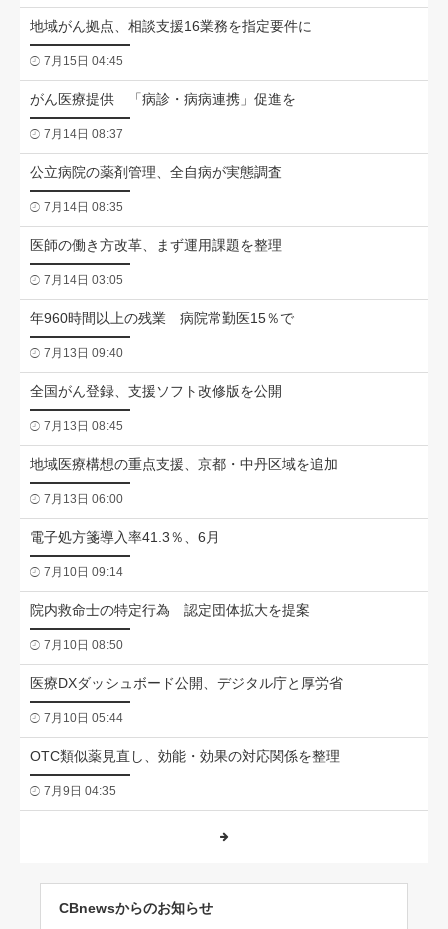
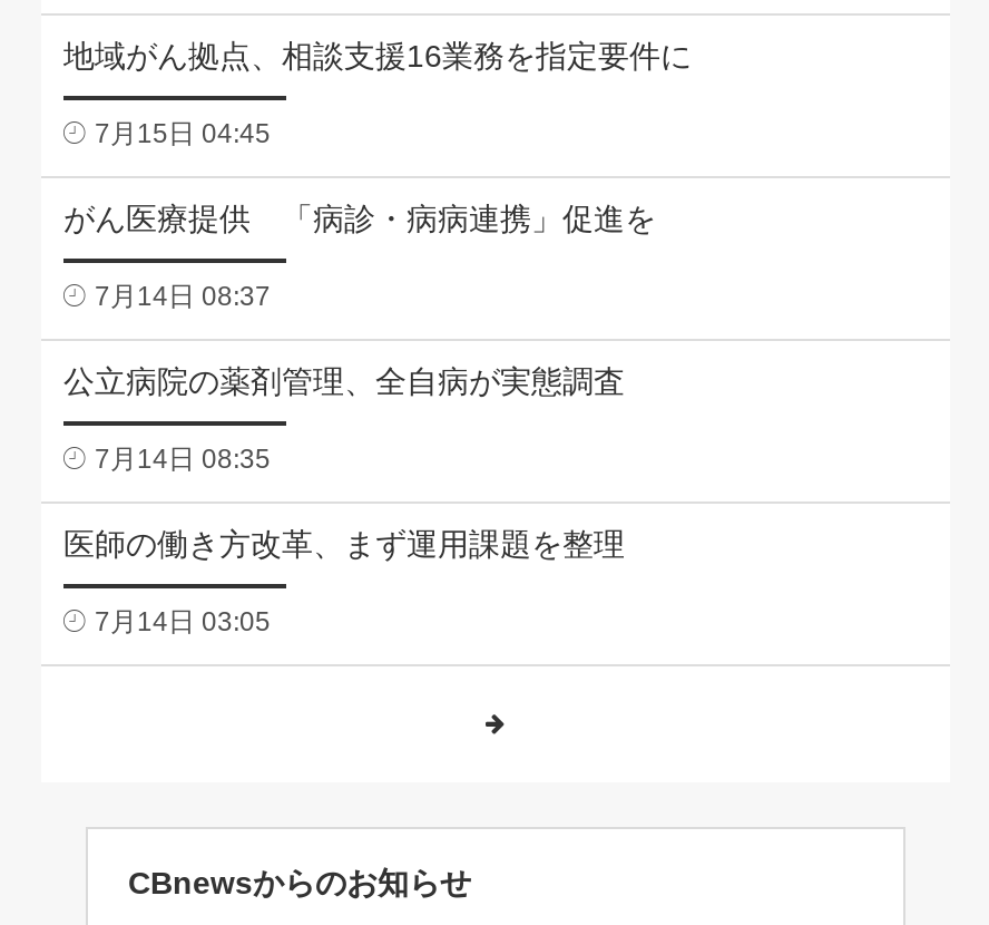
- 年960時間以上の残業 病院常勤医15％で
- 7月13日 09:40
- 全国がん登録、支援ソフト改修版を公開
- 7月13日 08:45
- 地域医療構想の重点支援、京都・中丹区域を追加
- 7月13日 06:00
- 電子処方箋導入率41.3％、6月
- 7月10日 09:14
- 院内救命士の特定行為 認定団体拡大を提案
- 7月10日 08:50
- 医療DXダッシュボード公開、デジタル庁と厚労省
- 7月10日 05:44
- OTC類似薬見直し、効能・効果の対応関係を整理
- 7月9日 04:35
